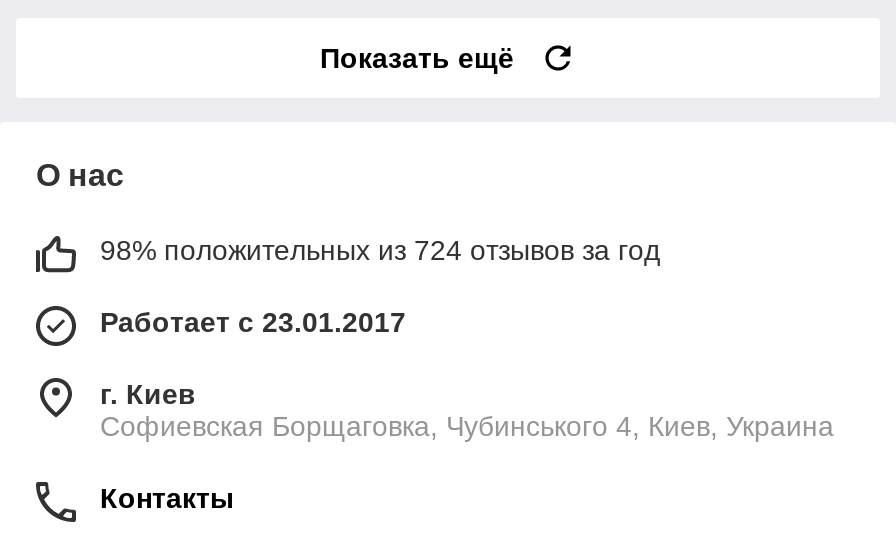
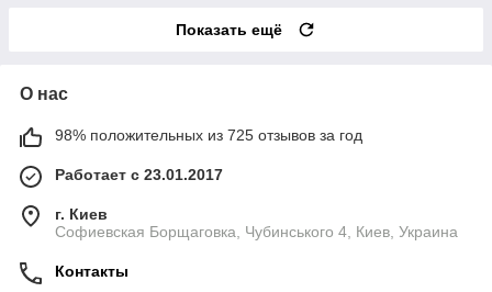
- 98% положительных из 724 отзывов за год
+ 98% положительных из 725 отзывов за год
